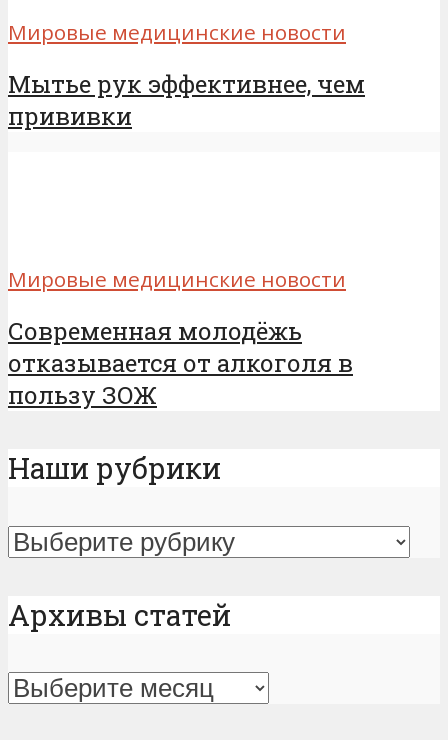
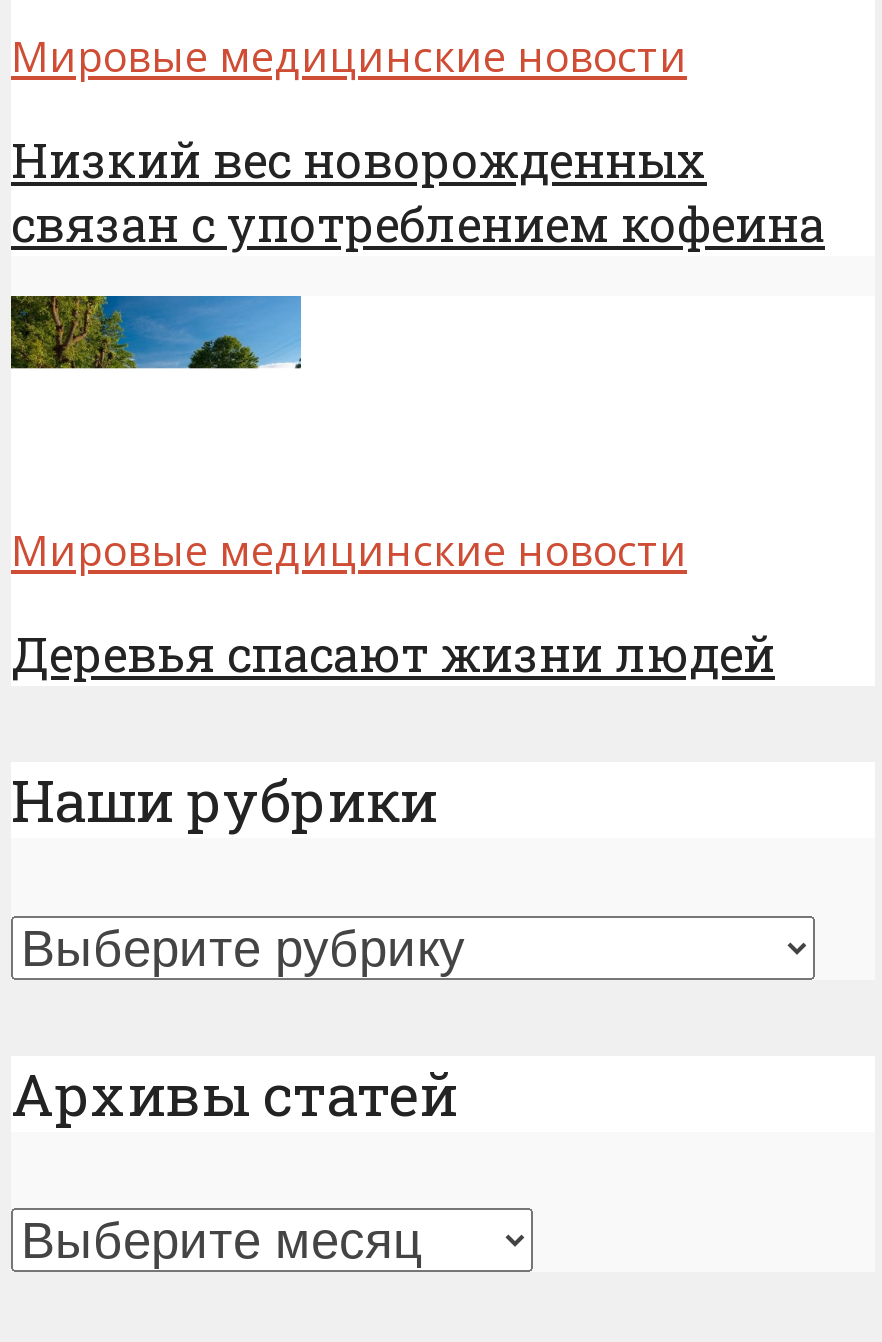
+ [image]

- Мытье рук эффективнее, чем
- прививки
+ Низкий вес новорожденных
+ связан с употреблением кофеина

- Современная молодёжь
- отказывается от алкоголя в
- пользу ЗОЖ
+ Деревья спасают жизни людей
